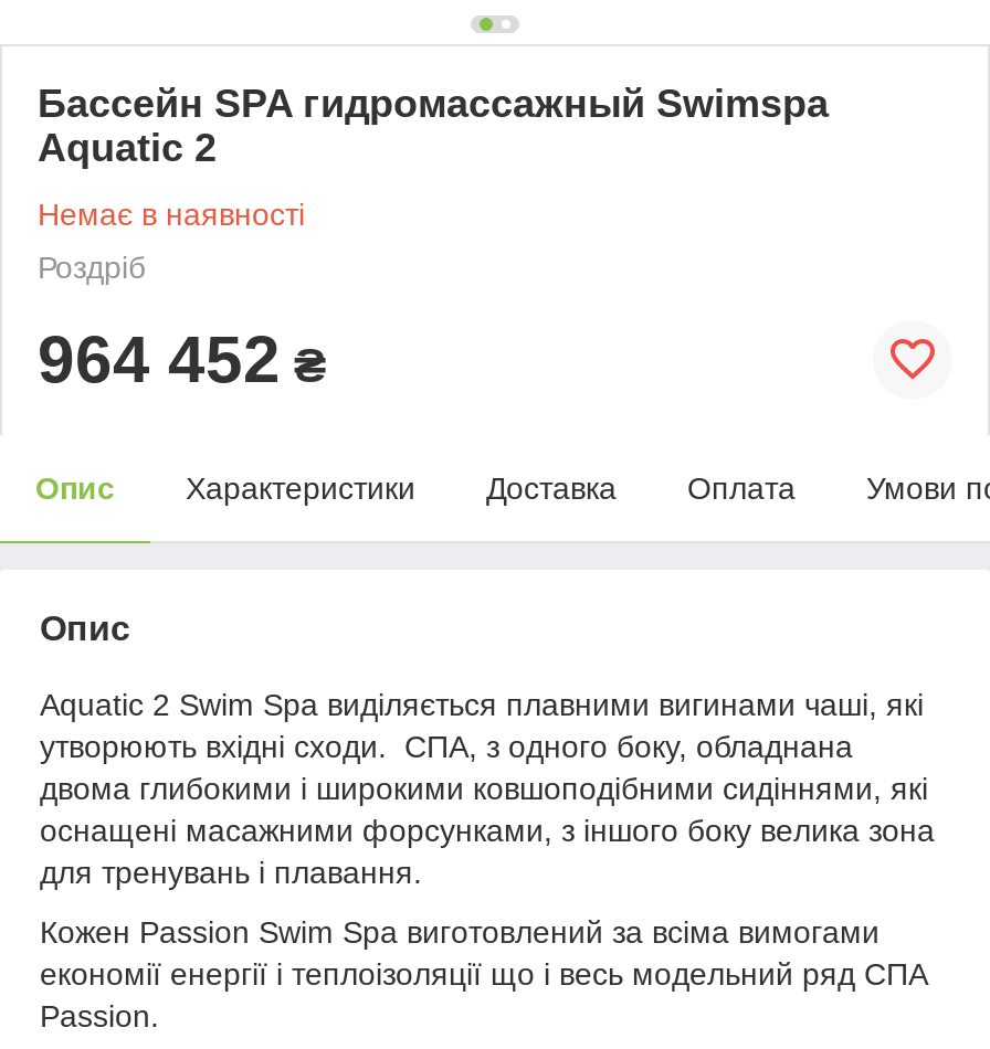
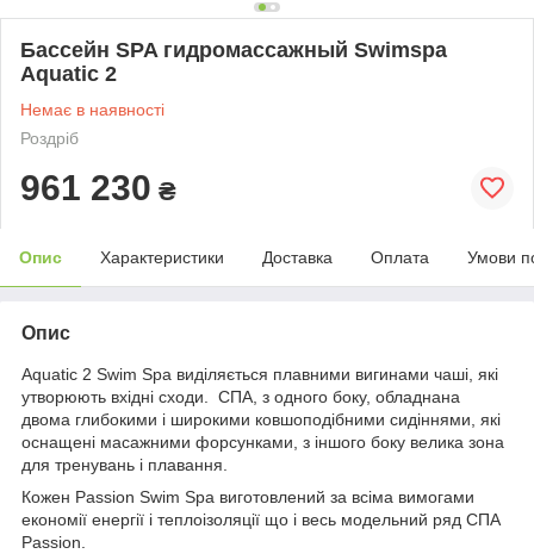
- 964 452 ₴
+ 961 230 ₴
